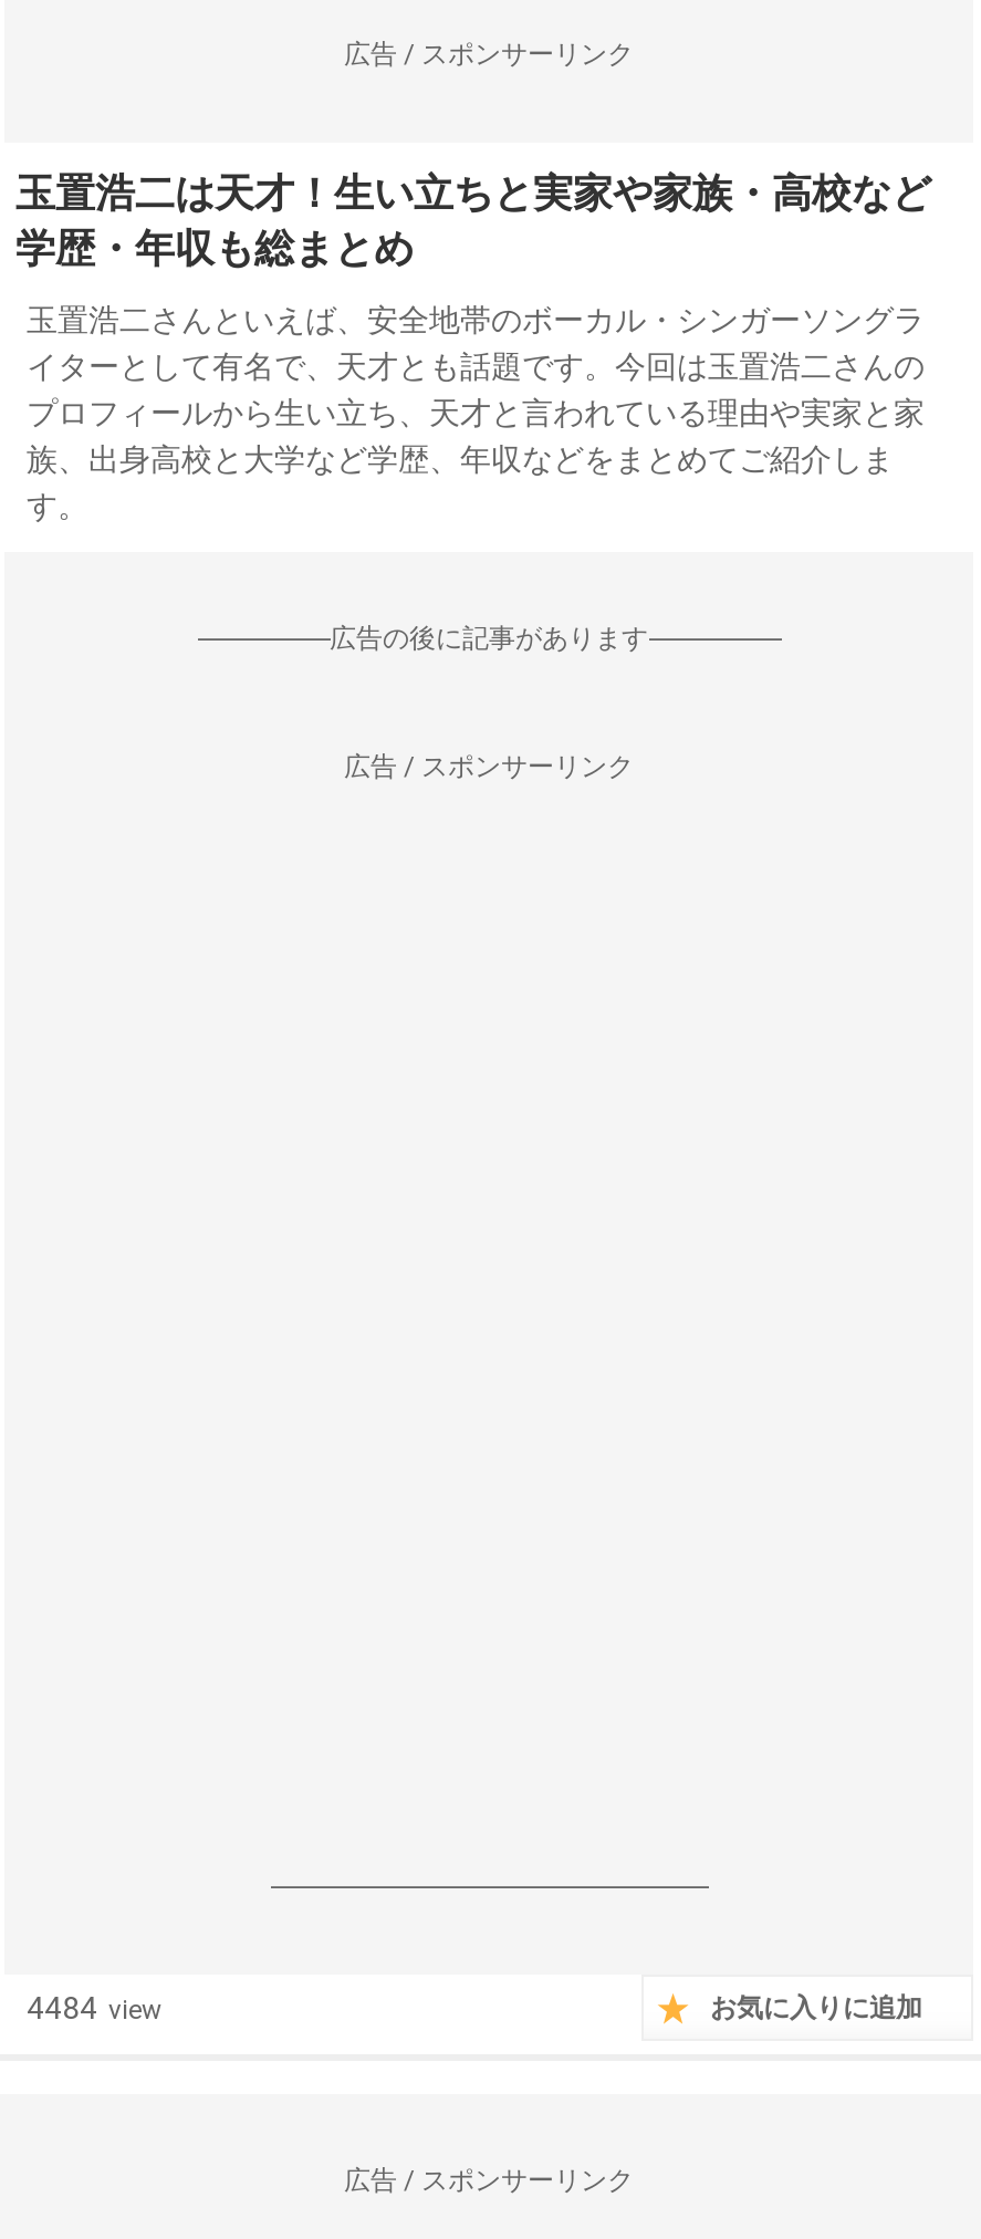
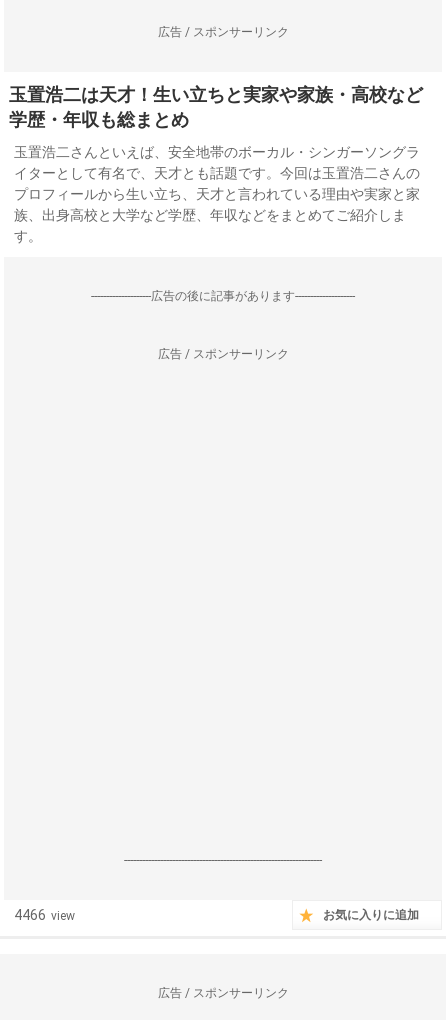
- 4484 view
+ 4466 view
